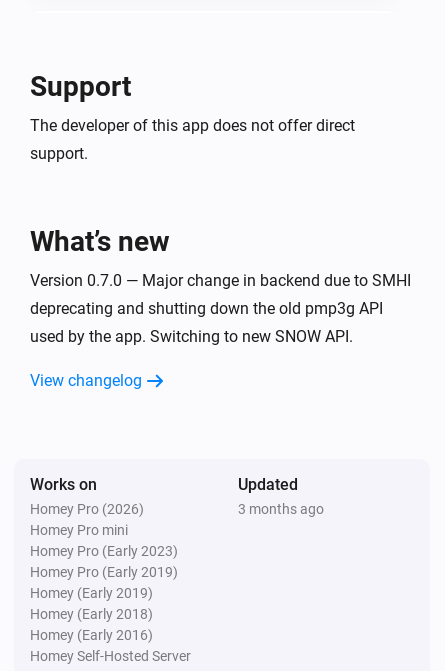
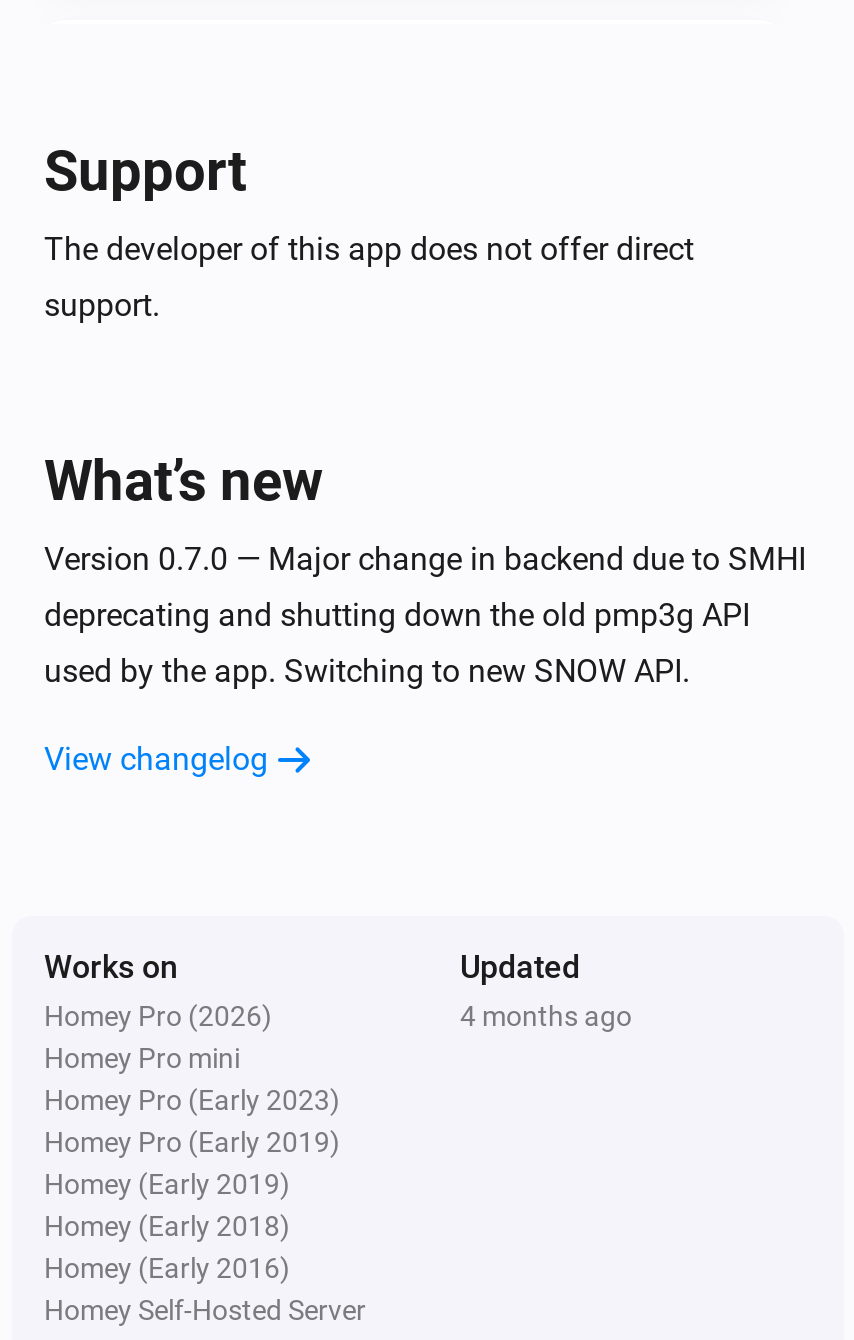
- 3 months ago
+ 4 months ago
